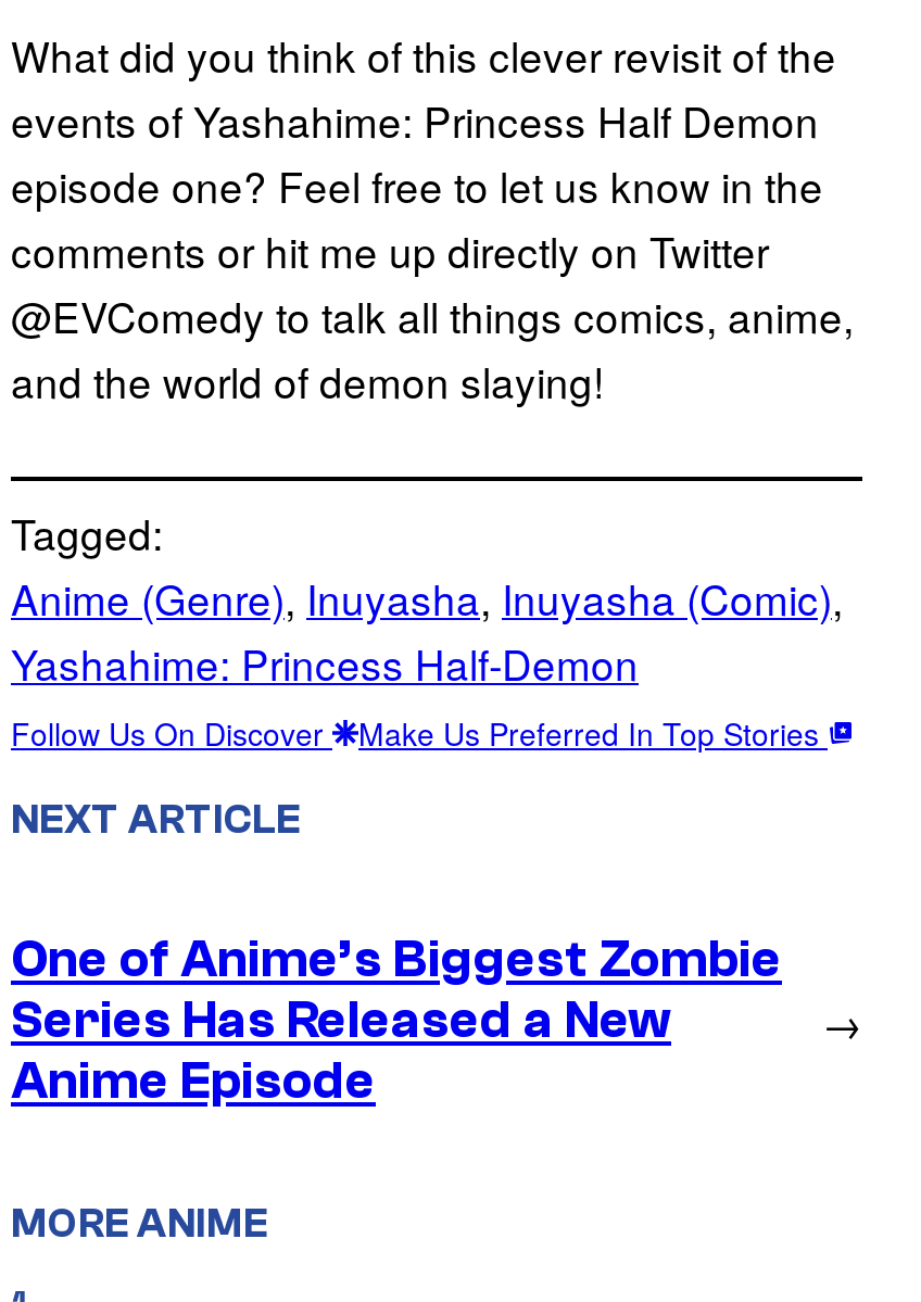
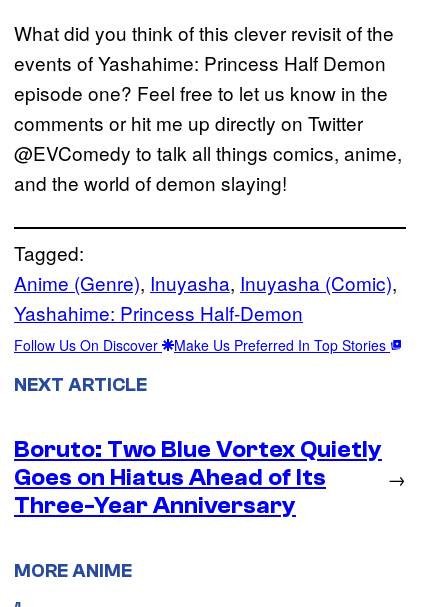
- One of Anime’s Biggest Zombie
- Series Has Released a New
- Anime Episode
+ Boruto: Two Blue Vortex Quietly
+ Goes on Hiatus Ahead of Its
+ Three-Year Anniversary
